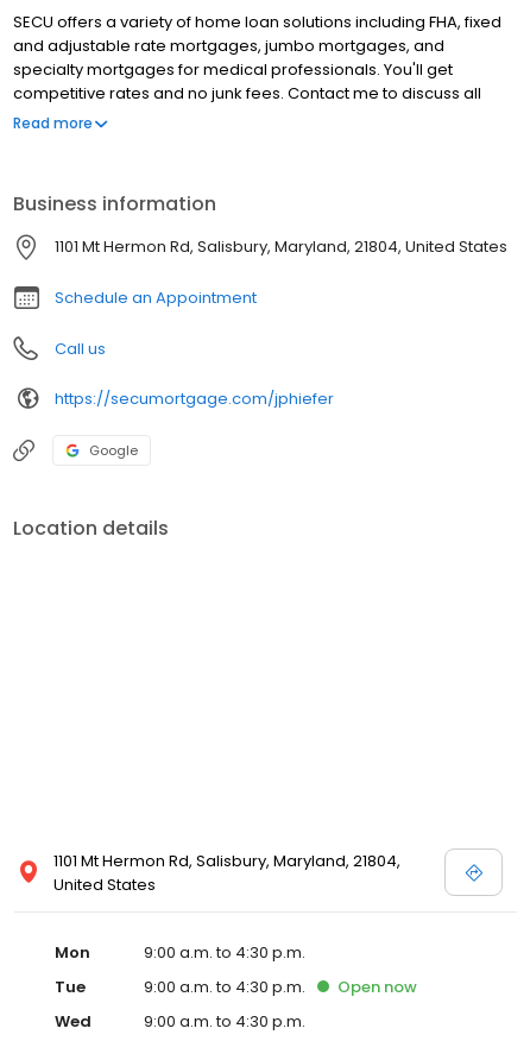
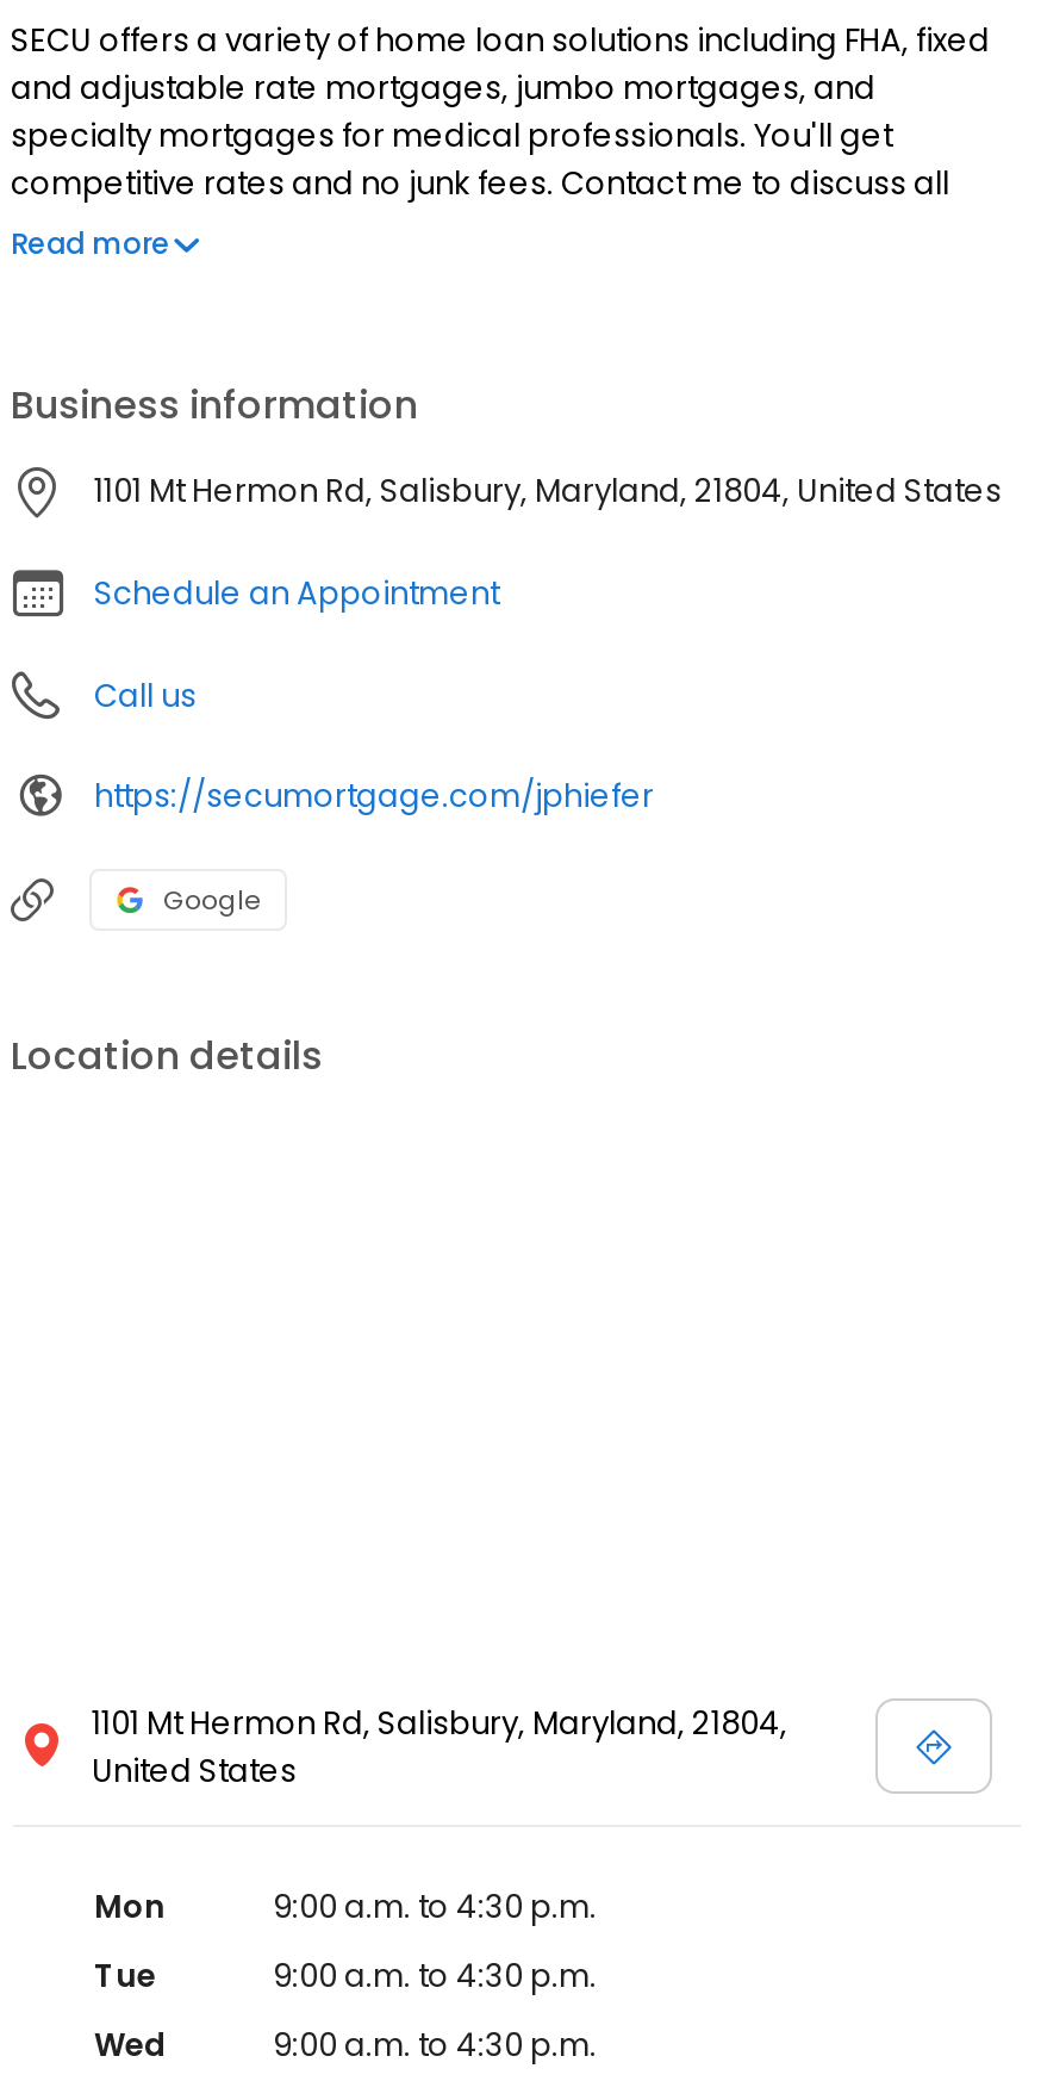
- Open now
